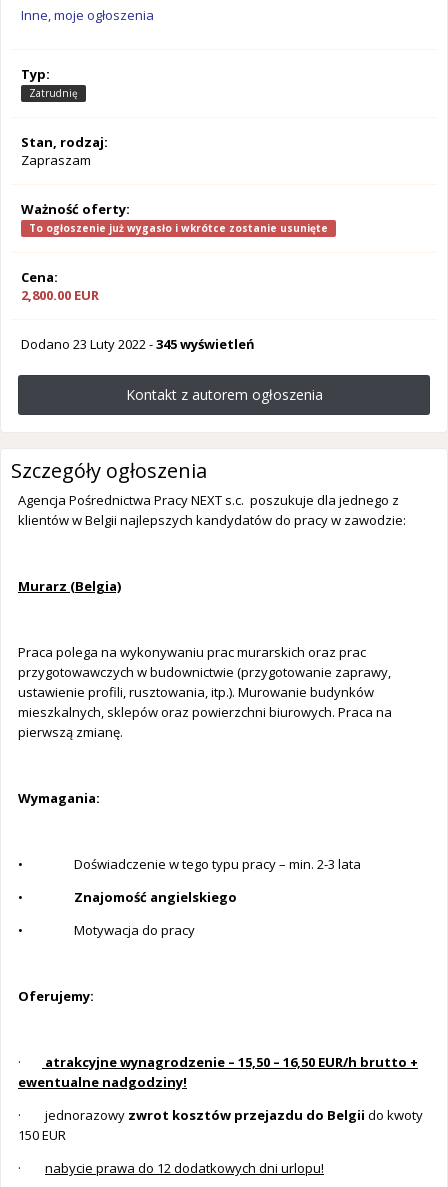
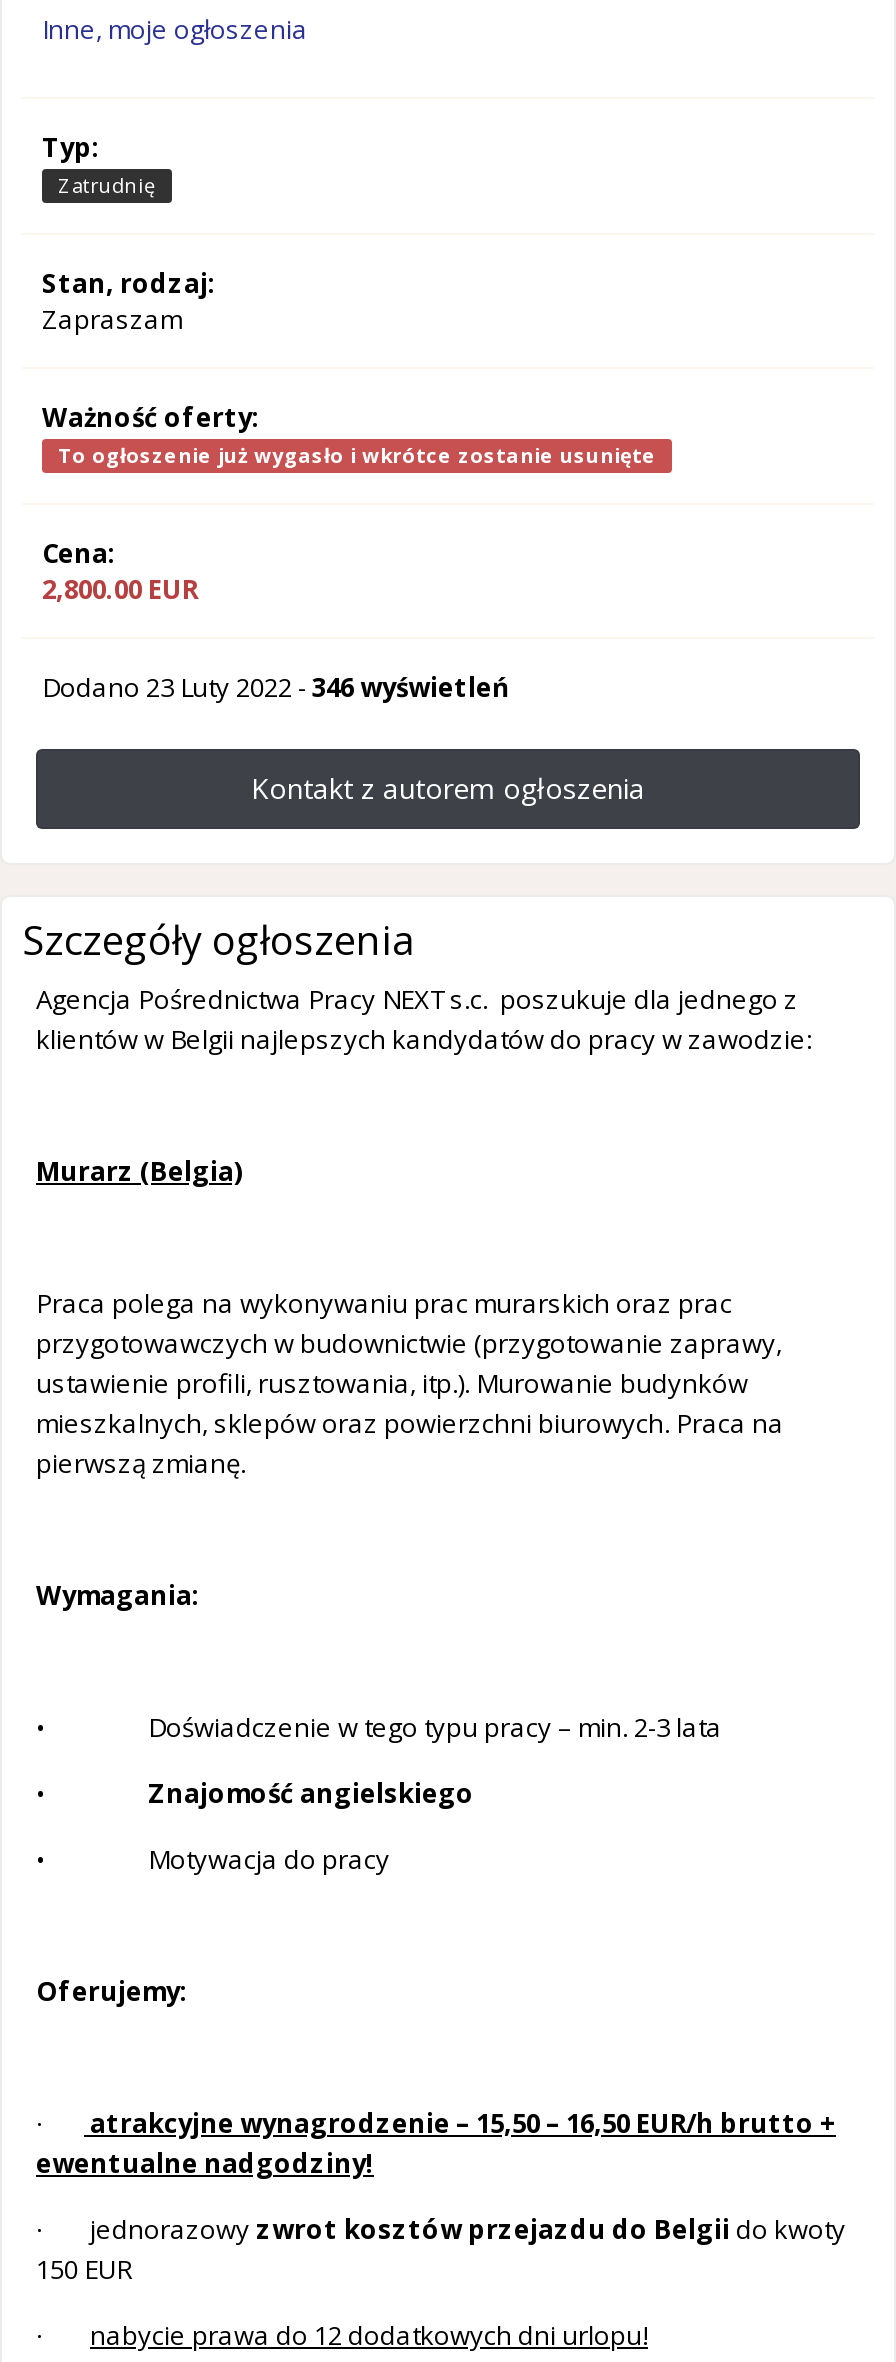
- Dodano 23 Luty 2022 - 345 wyświetleń
+ Dodano 23 Luty 2022 - 346 wyświetleń
